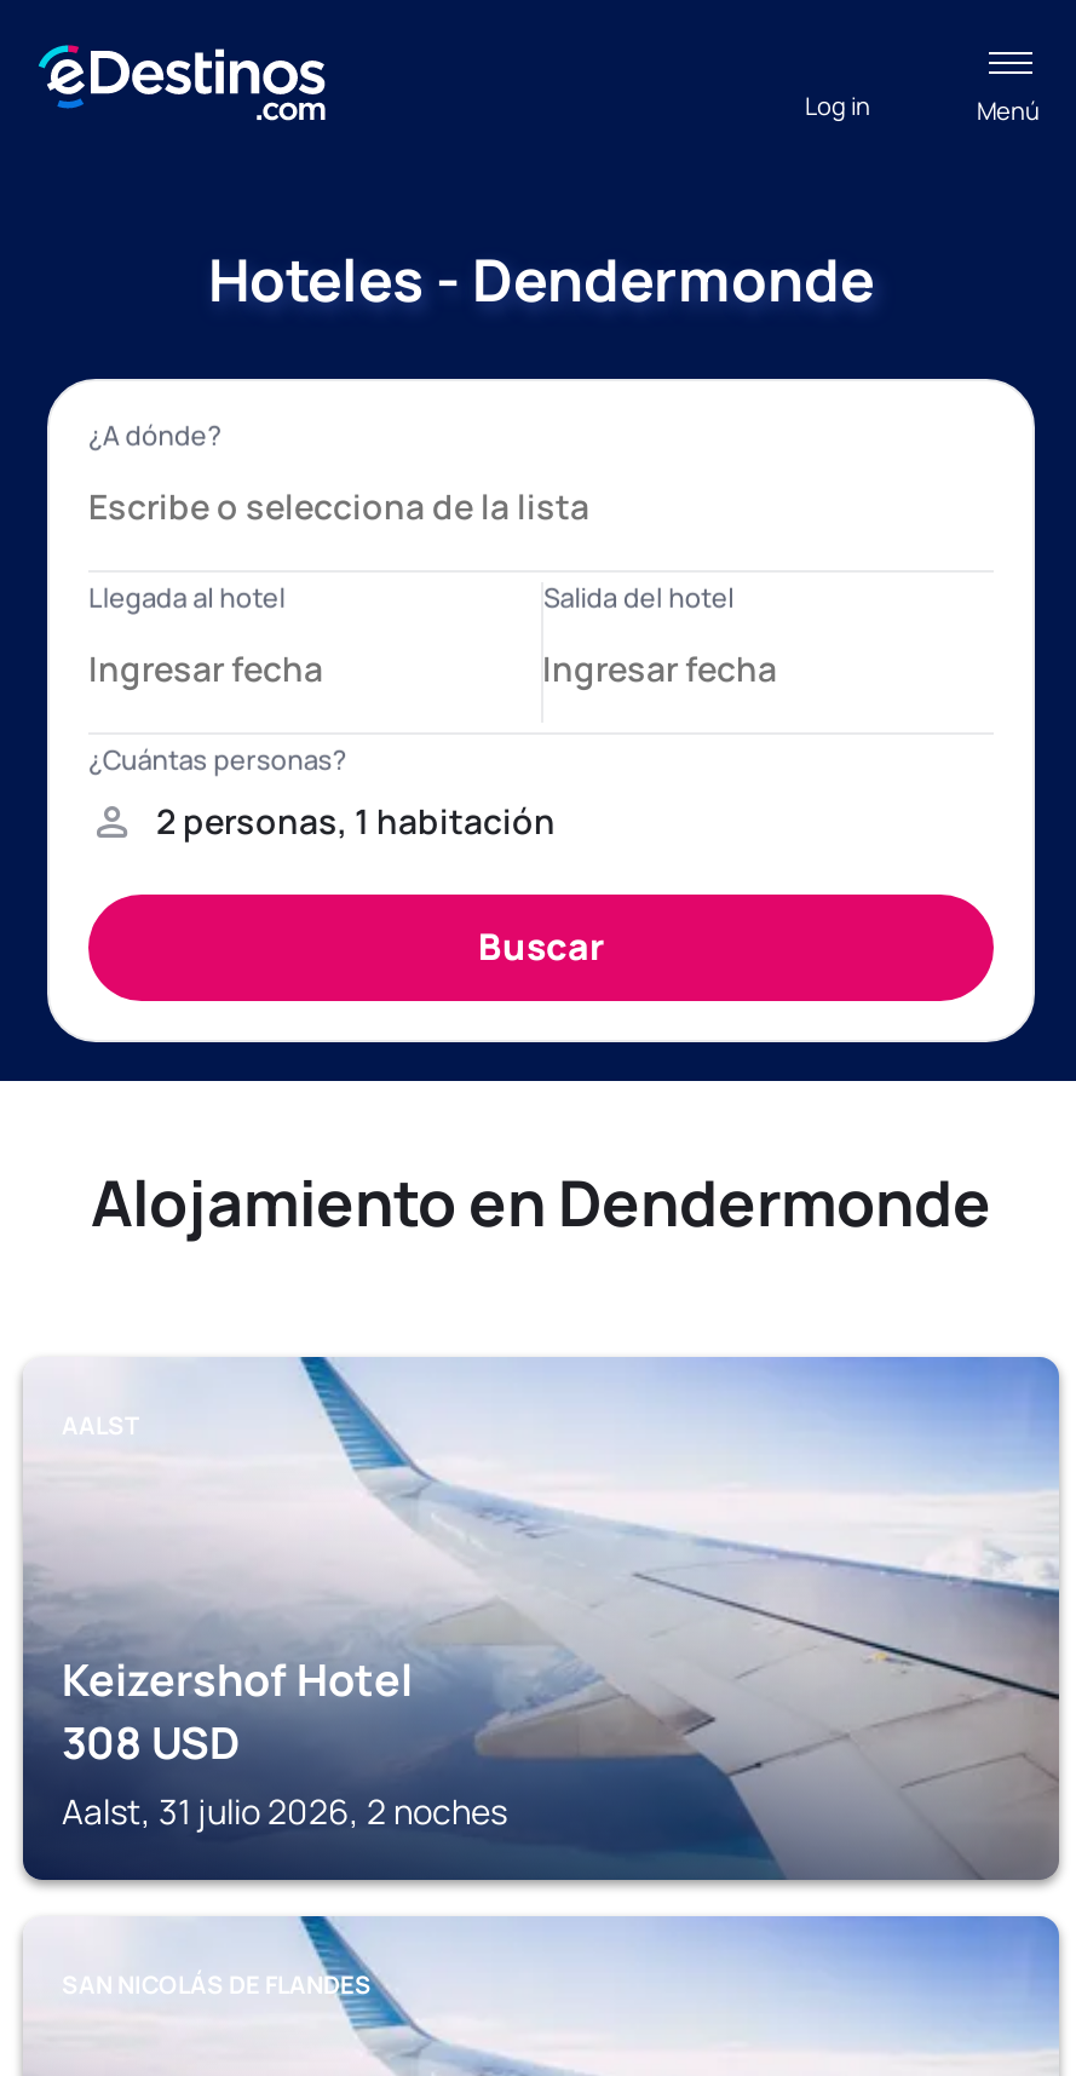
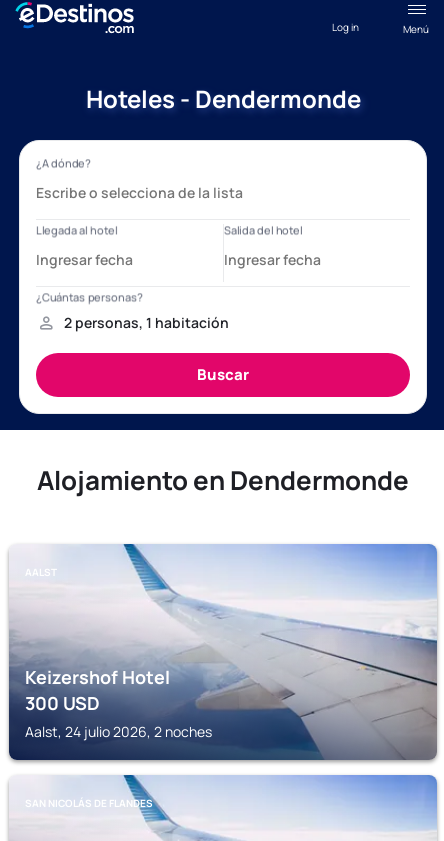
- 308 USD
+ 300 USD

- Aalst, 31 julio 2026, 2 noches
+ Aalst, 24 julio 2026, 2 noches
